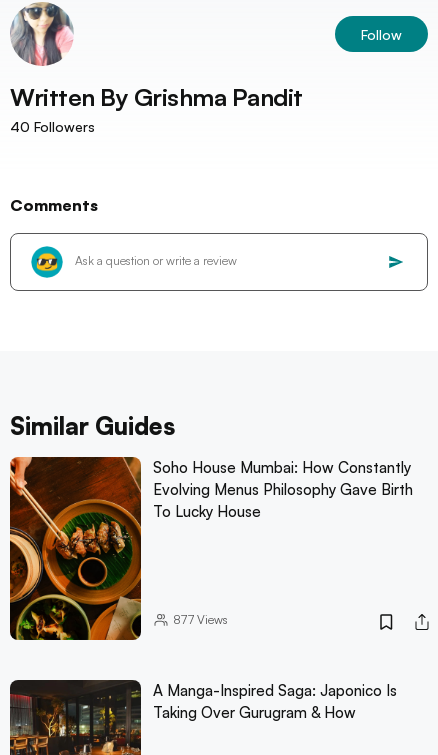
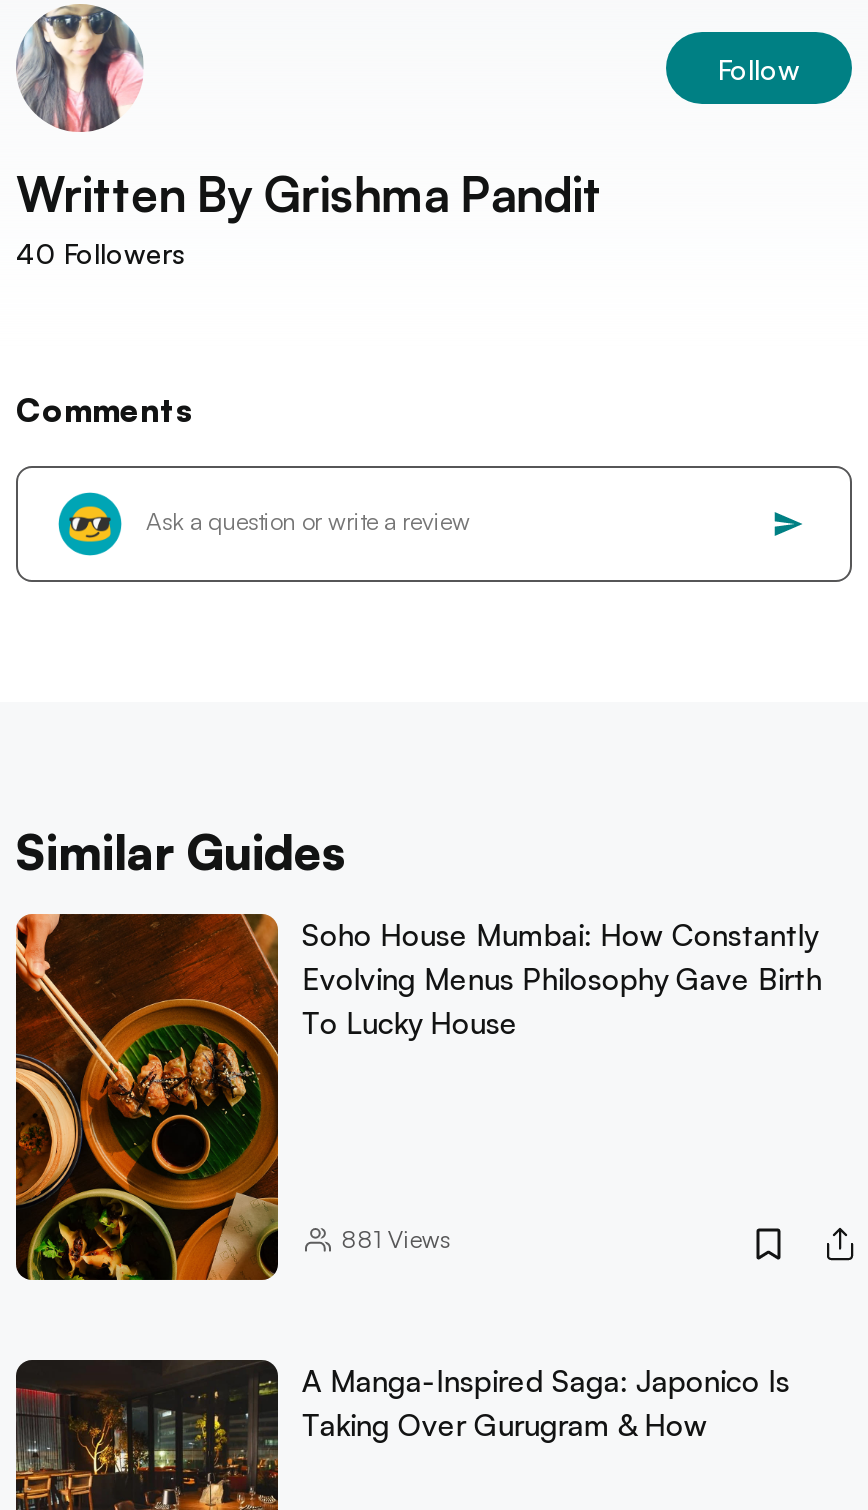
- 877 Views
+ 881 Views
